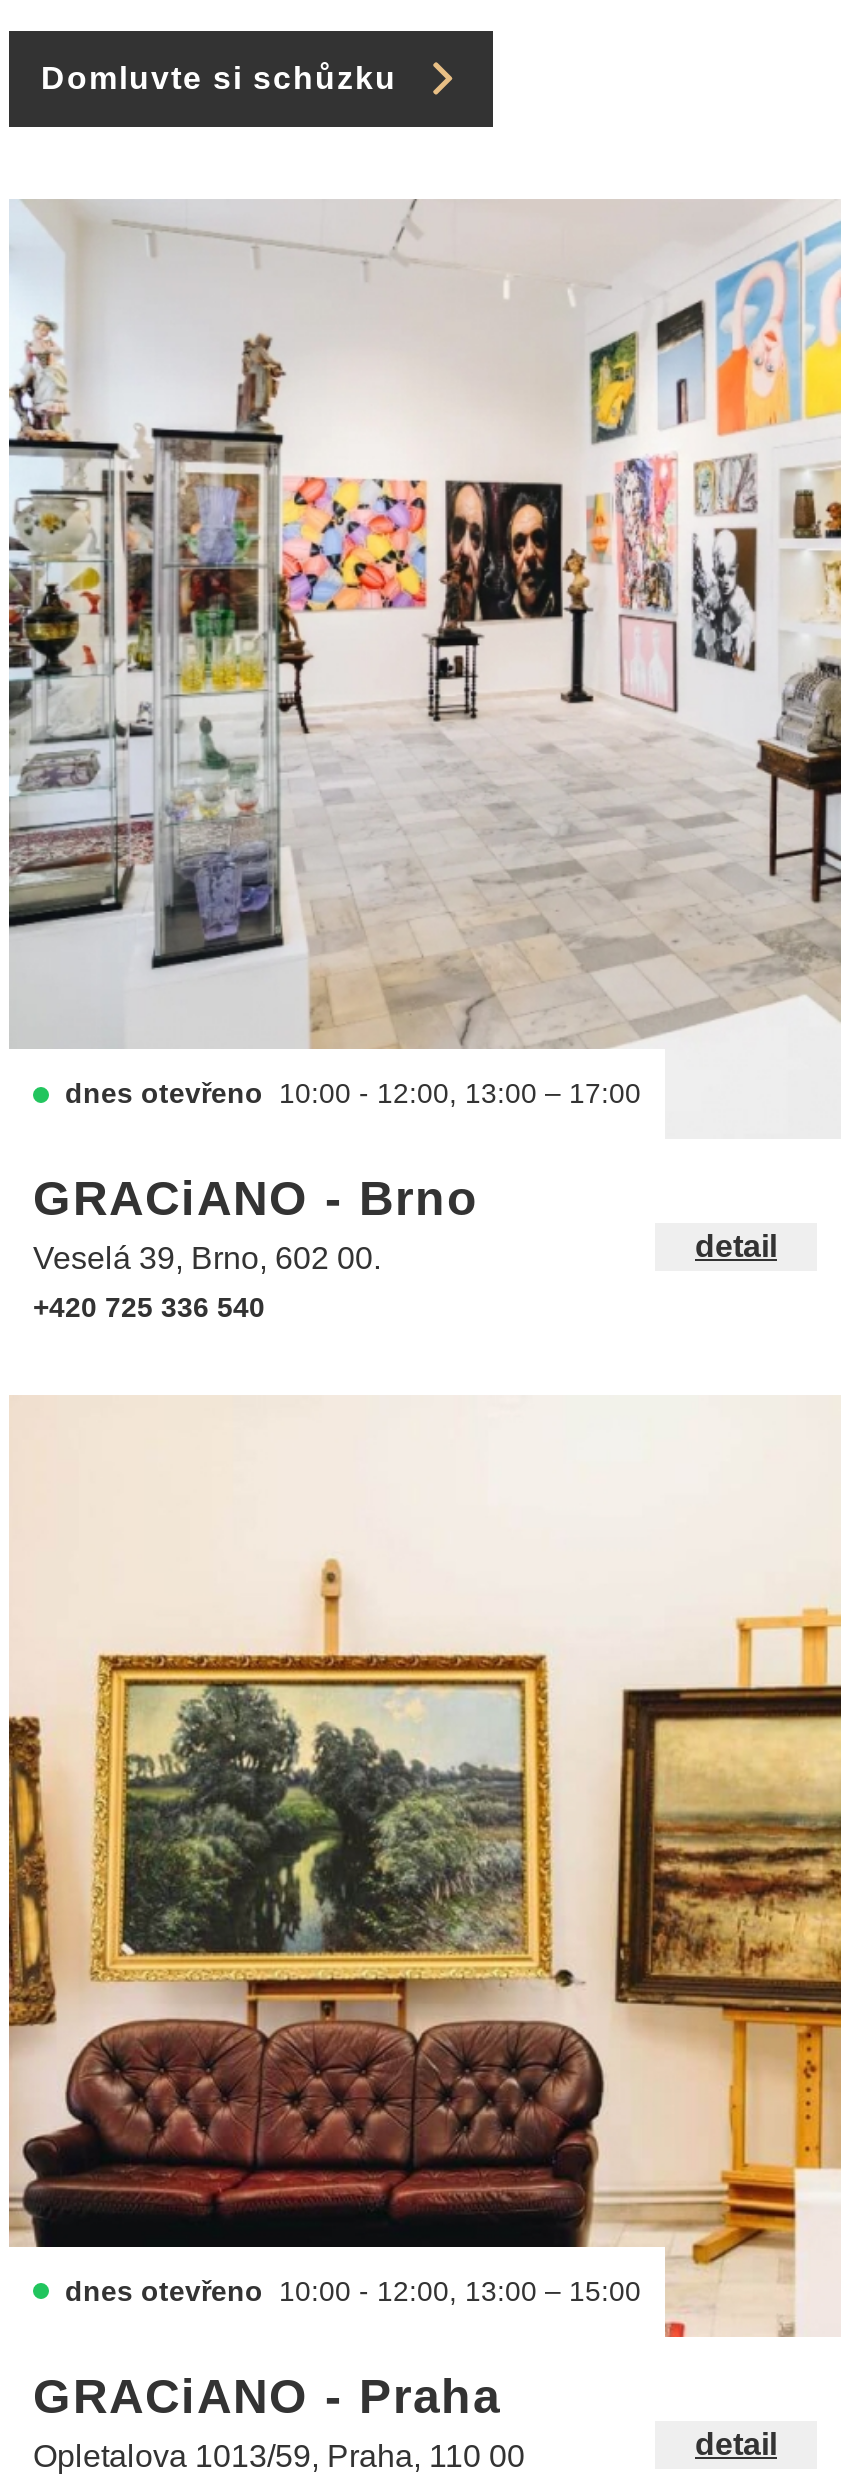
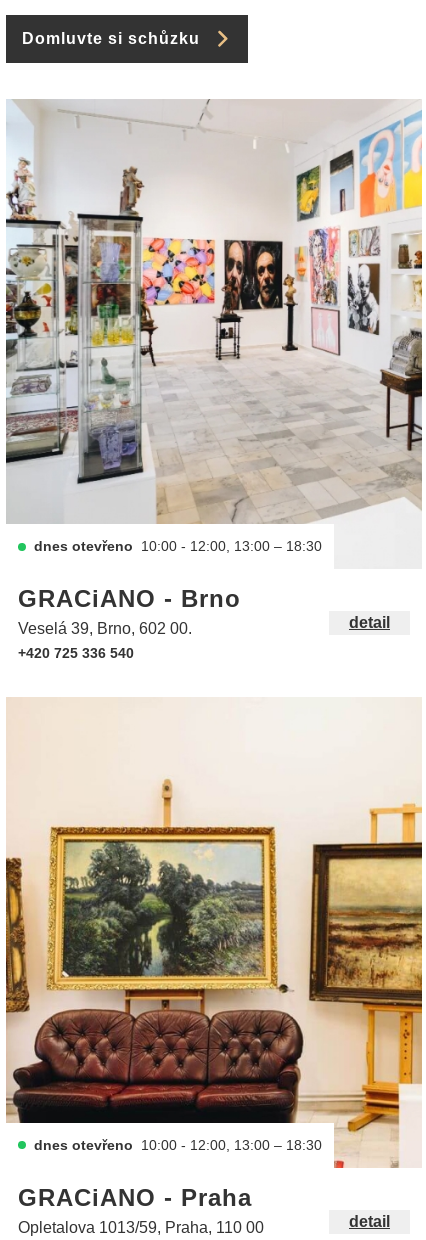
- dnes otevřeno 10:00 - 12:00, 13:00 – 17:00
+ dnes otevřeno 10:00 - 12:00, 13:00 – 18:30

- dnes otevřeno 10:00 - 12:00, 13:00 – 15:00
+ dnes otevřeno 10:00 - 12:00, 13:00 – 18:30
